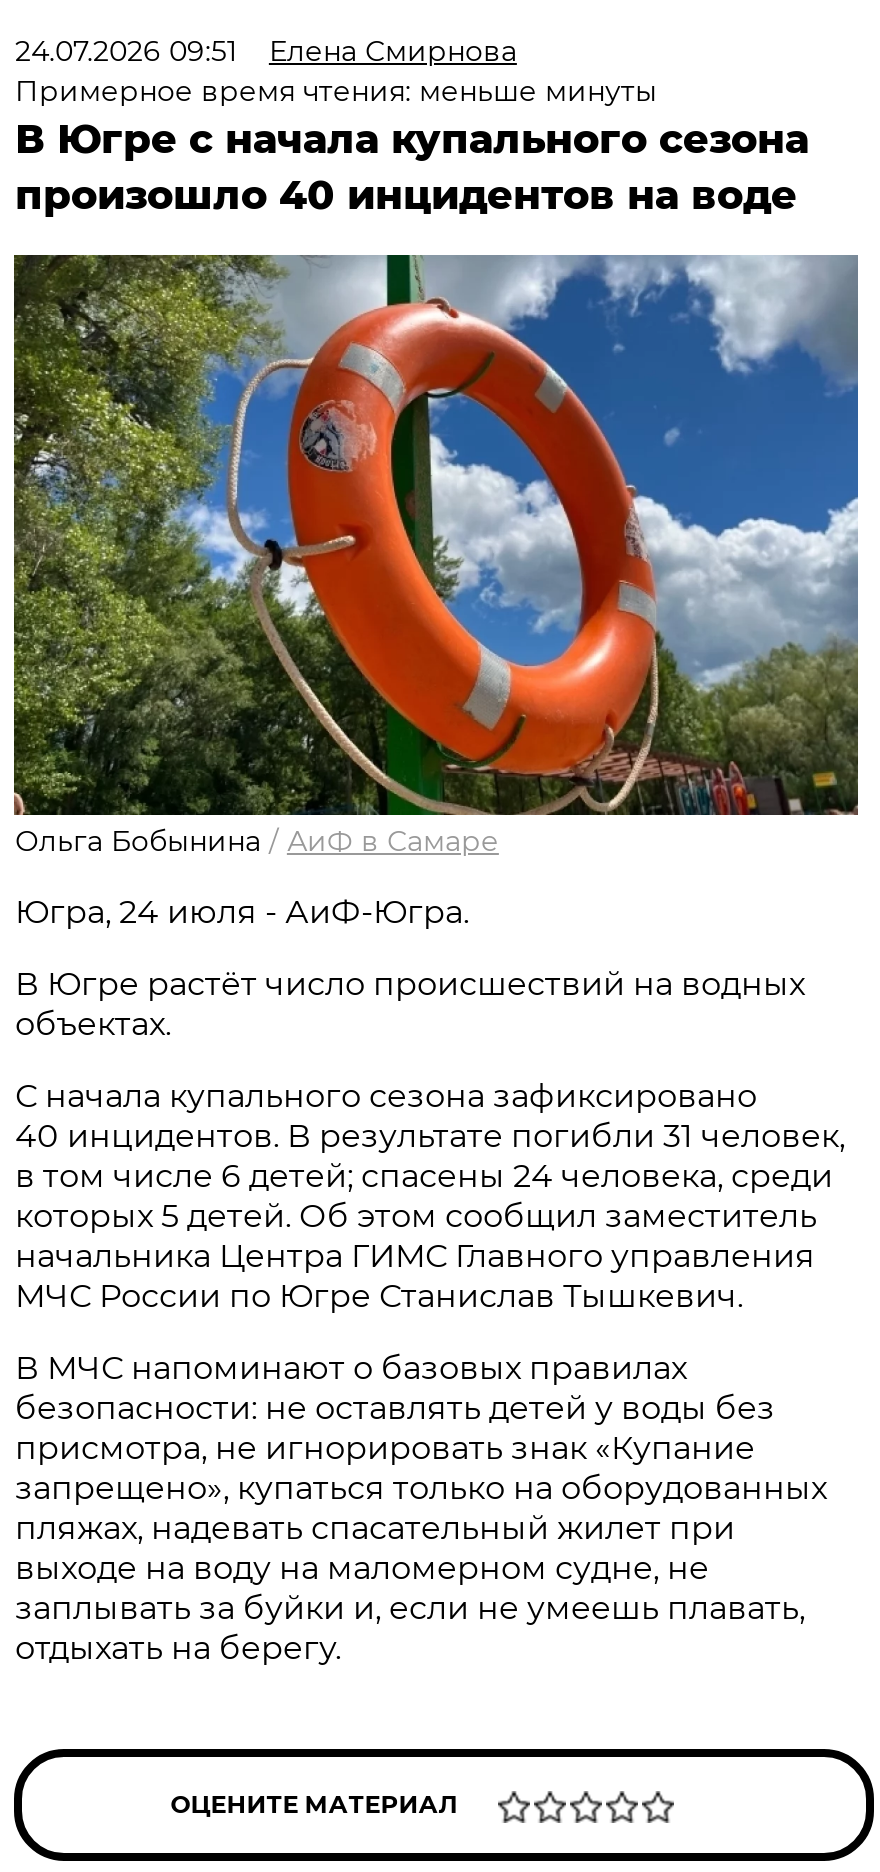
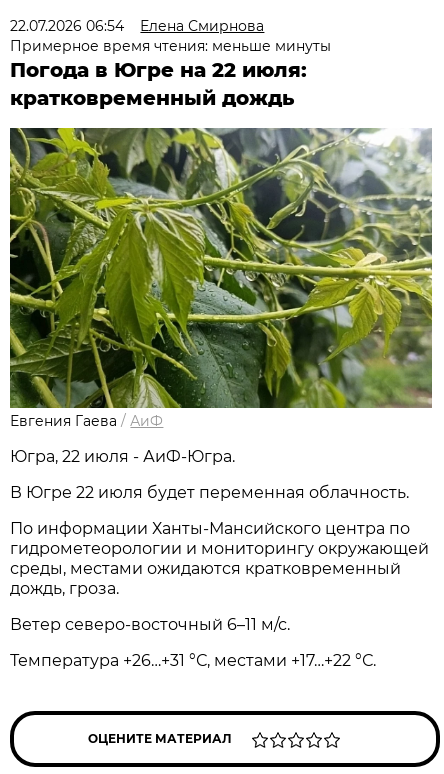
- 24.07.2026 09:51 Елена Смирнова
+ 22.07.2026 06:54 Елена Смирнова

- В Югре с начала купального сезона
- произошло 40 инцидентов на воде
+ Погода в Югре на 22 июля:
+ кратковременный дождь

- [image]
- Ольга Бобынина / АиФ в Самаре
- Югра, 24 июля - АиФ-Югра.
- В Югре растёт число происшествий на водных
- объектах.
- С начала купального сезона зафиксировано
- 40 инцидентов. В результате погибли 31 человек,
- в том числе 6 детей; спасены 24 человека, среди
- которых 5 детей. Об этом сообщил заместитель
- начальника Центра ГИМС Главного управления
- МЧС России по Югре Станислав Тышкевич.
- В МЧС напоминают о базовых правилах
- безопасности: не оставлять детей у воды без
- присмотра, не игнорировать знак «Купание
- запрещено», купаться только на оборудованных
- пляжах, надевать спасательный жилет при
- выходе на воду на маломерном судне, не
- заплывать за буйки и, если не умеешь плавать,
- отдыхать на берегу.
+ [image]
+ Евгения Гаева / АиФ
+ Югра, 22 июля - АиФ-Югра.
+ В Югре 22 июля будет переменная облачность.
+ По информации Ханты-Мансийского центра по
+ гидрометеорологии и мониторингу окружающей
+ среды, местами ожидаются кратковременный
+ дождь, гроза.
+ Ветер северо-восточный 6–11 м/с.
+ Температура +26…+31 °С, местами +17…+22 °С.
